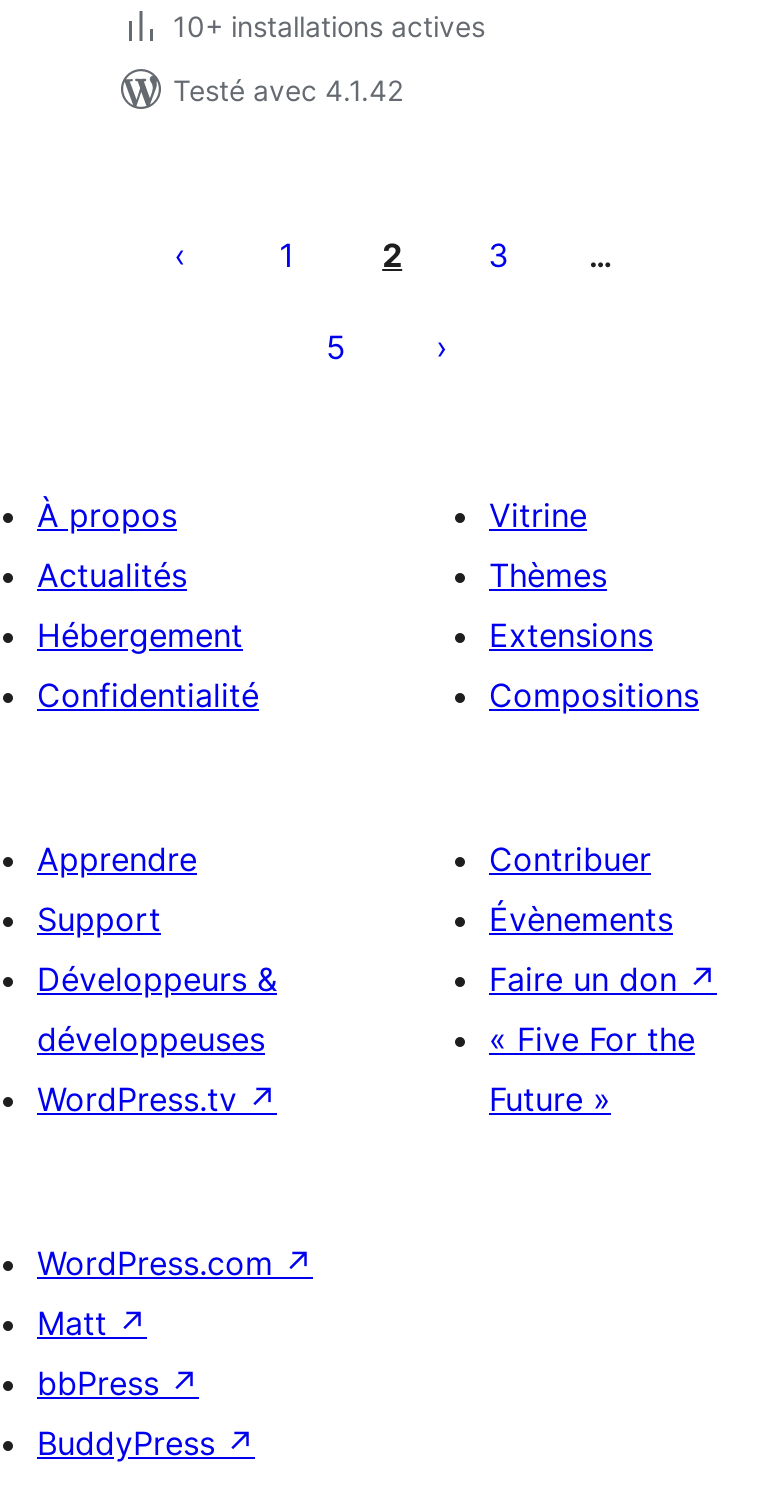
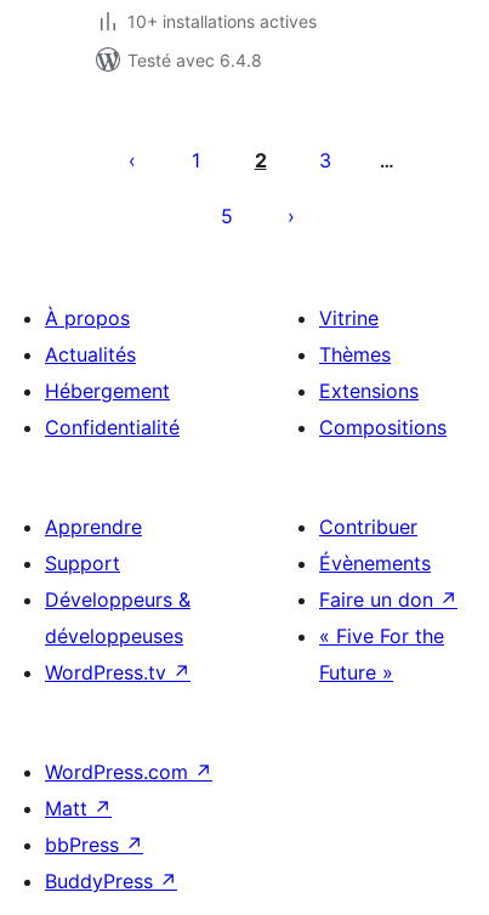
- Testé avec 4.1.42
+ Testé avec 6.4.8
